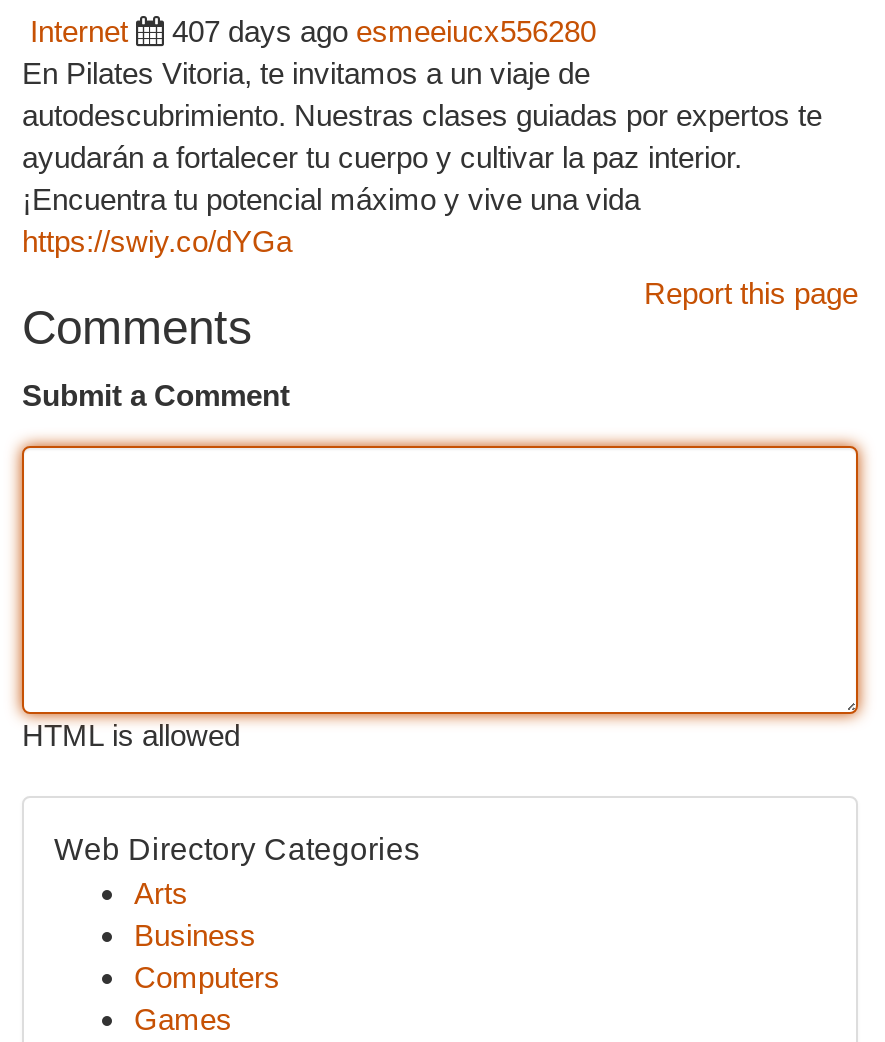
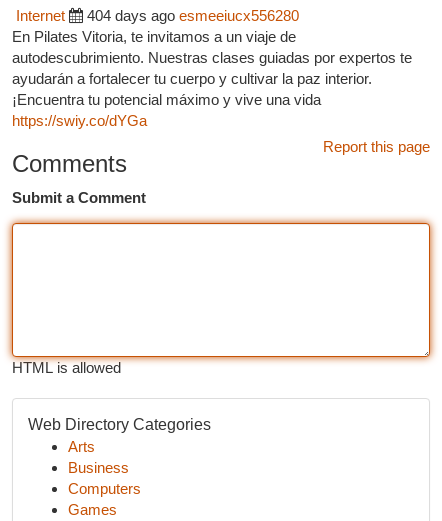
- 407 days ago esmeeiucx556280
+ 404 days ago esmeeiucx556280
